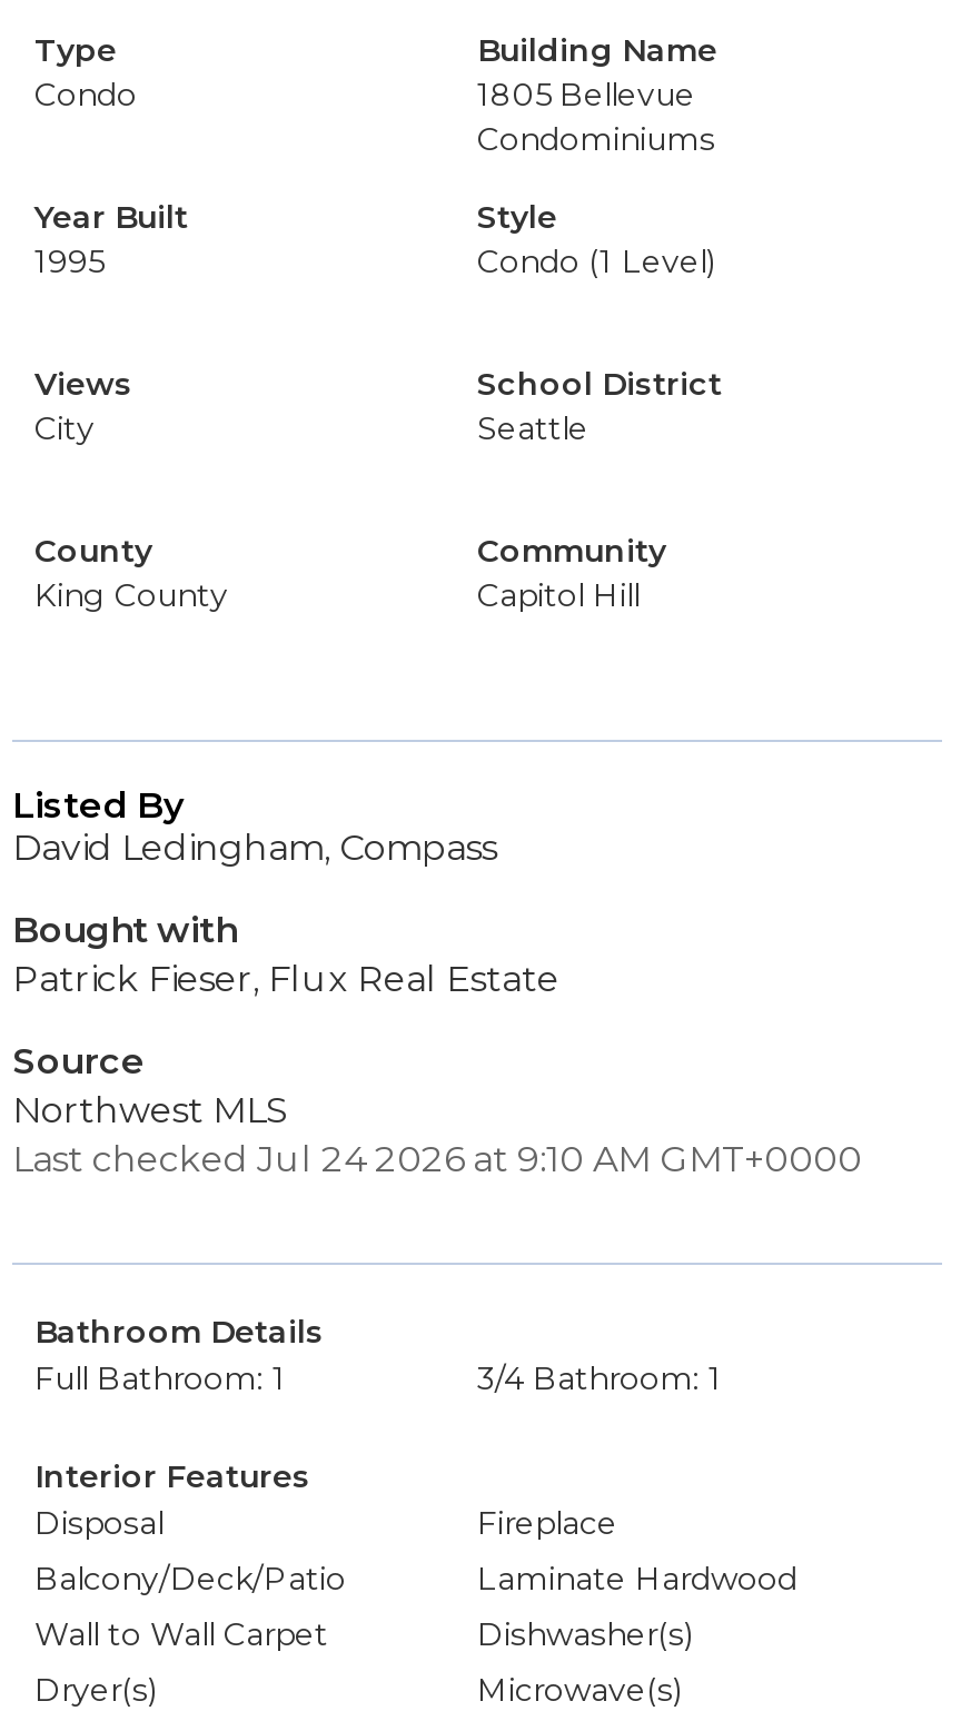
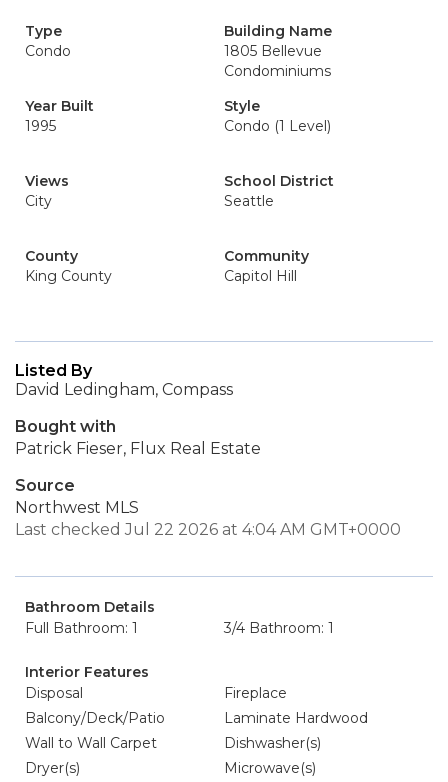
- Last checked Jul 24 2026 at 9:10 AM GMT+0000
+ Last checked Jul 22 2026 at 4:04 AM GMT+0000
